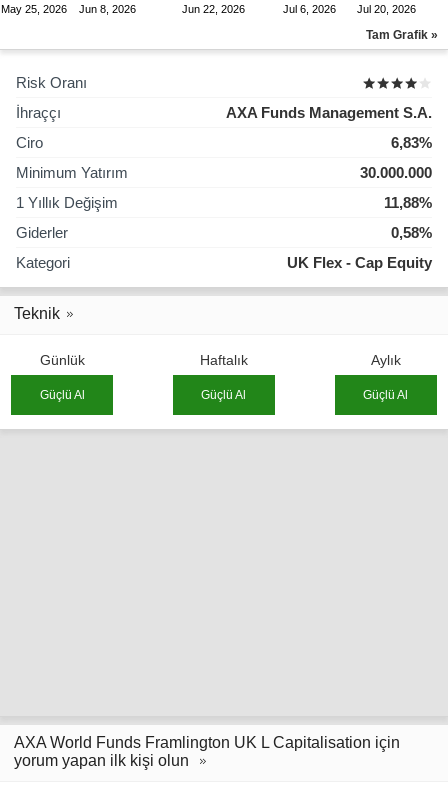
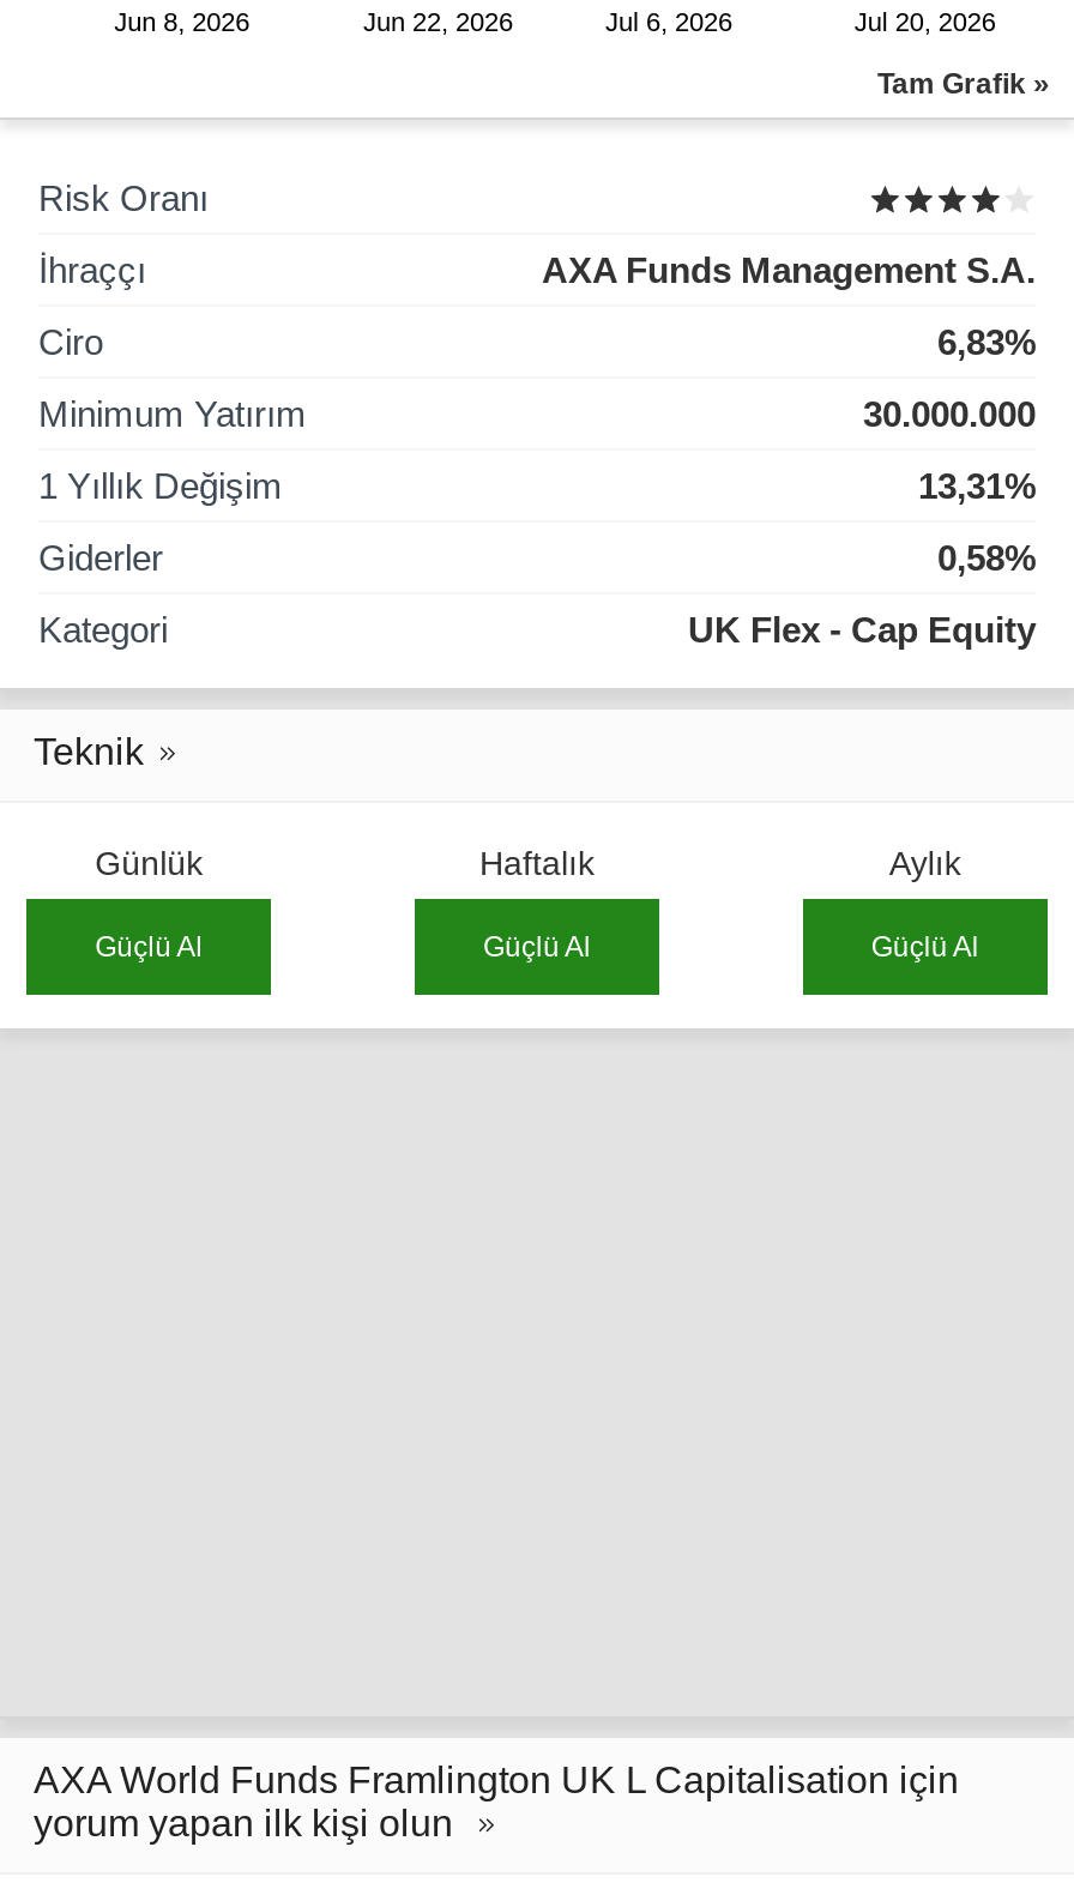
- May 25, 2026

- 11,88%
+ 13,31%
